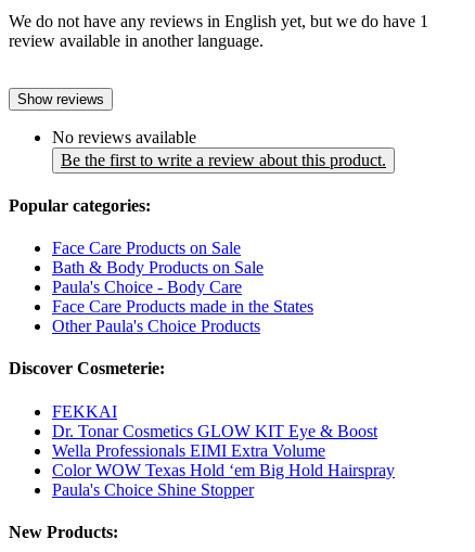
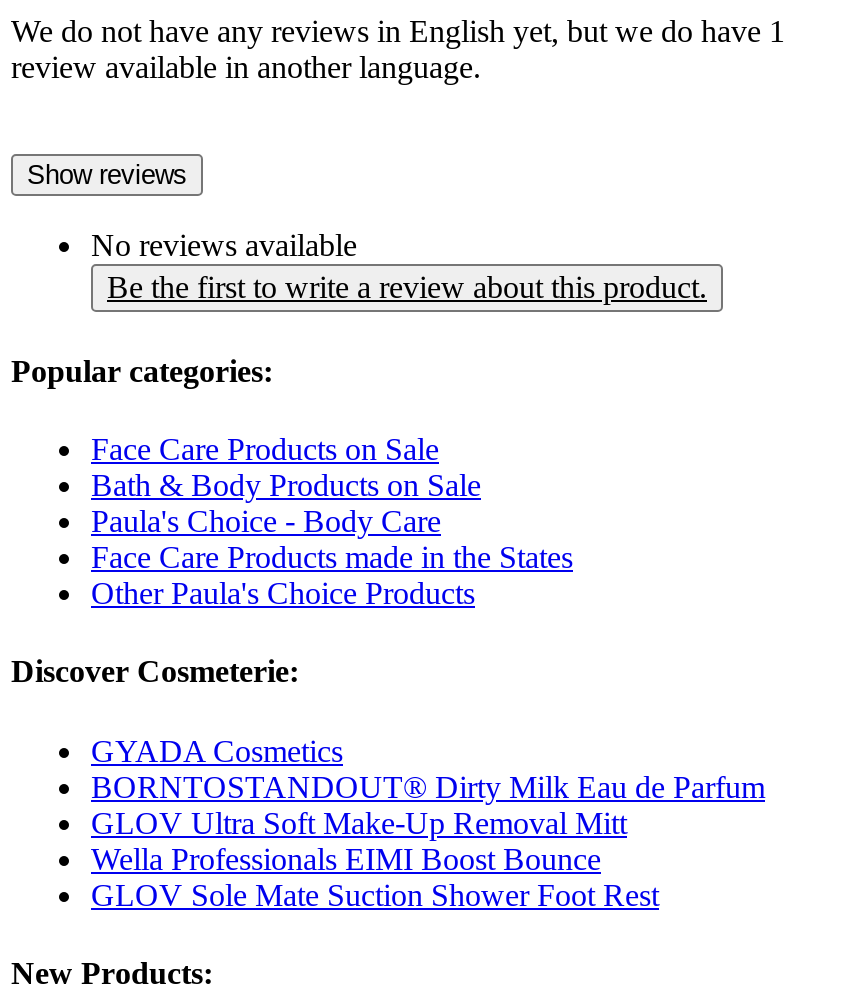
- FEKKAI
- Dr. Tonar Cosmetics GLOW KIT Eye & Boost
- Wella Professionals EIMI Extra Volume
- Color WOW Texas Hold ‘em Big Hold Hairspray
- Paula's Choice Shine Stopper
+ GYADA Cosmetics
+ BORNTOSTANDOUT® Dirty Milk Eau de Parfum
+ GLOV Ultra Soft Make-Up Removal Mitt
+ Wella Professionals EIMI Boost Bounce
+ GLOV Sole Mate Suction Shower Foot Rest
